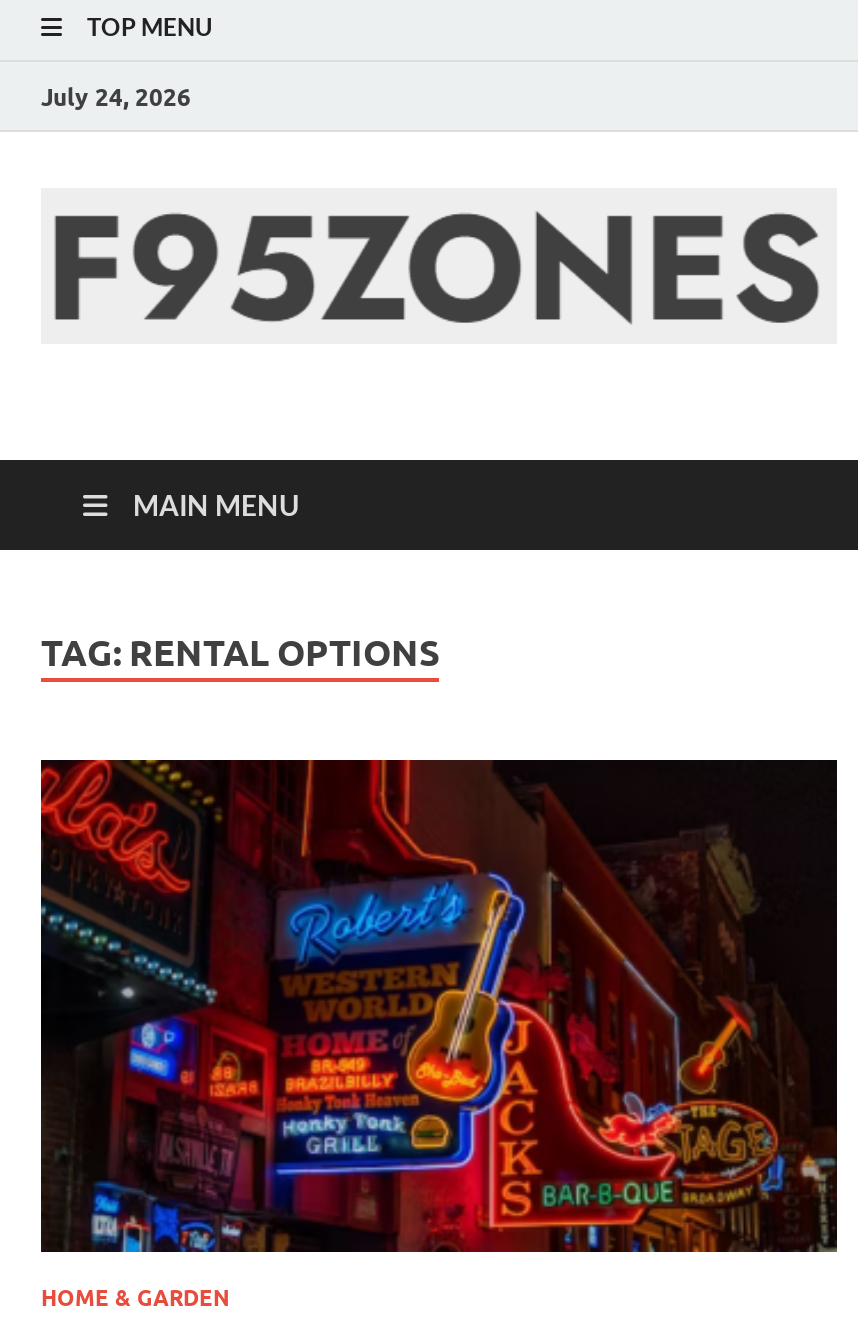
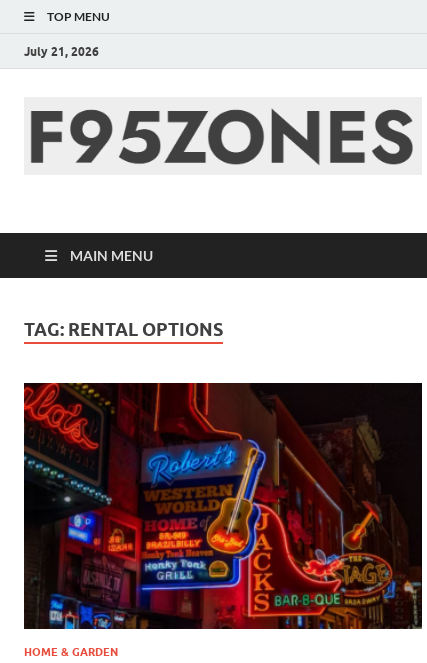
- July 24, 2026
+ July 21, 2026
